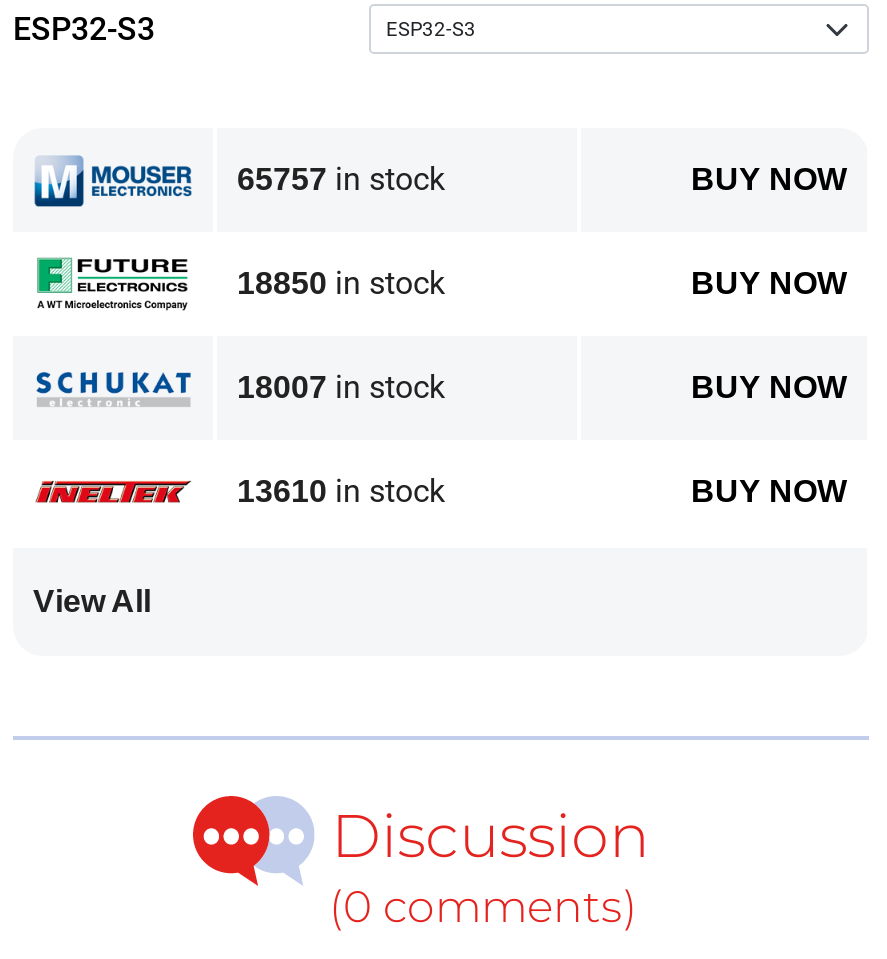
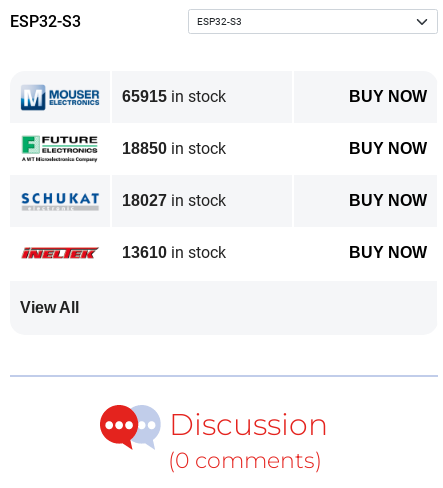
- 65757 in stock
+ 65915 in stock

- 18007 in stock
+ 18027 in stock
